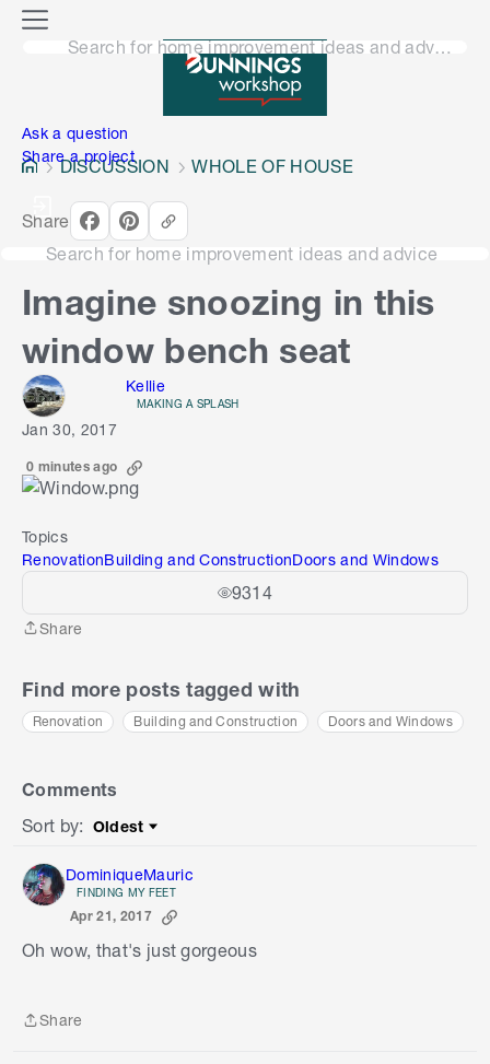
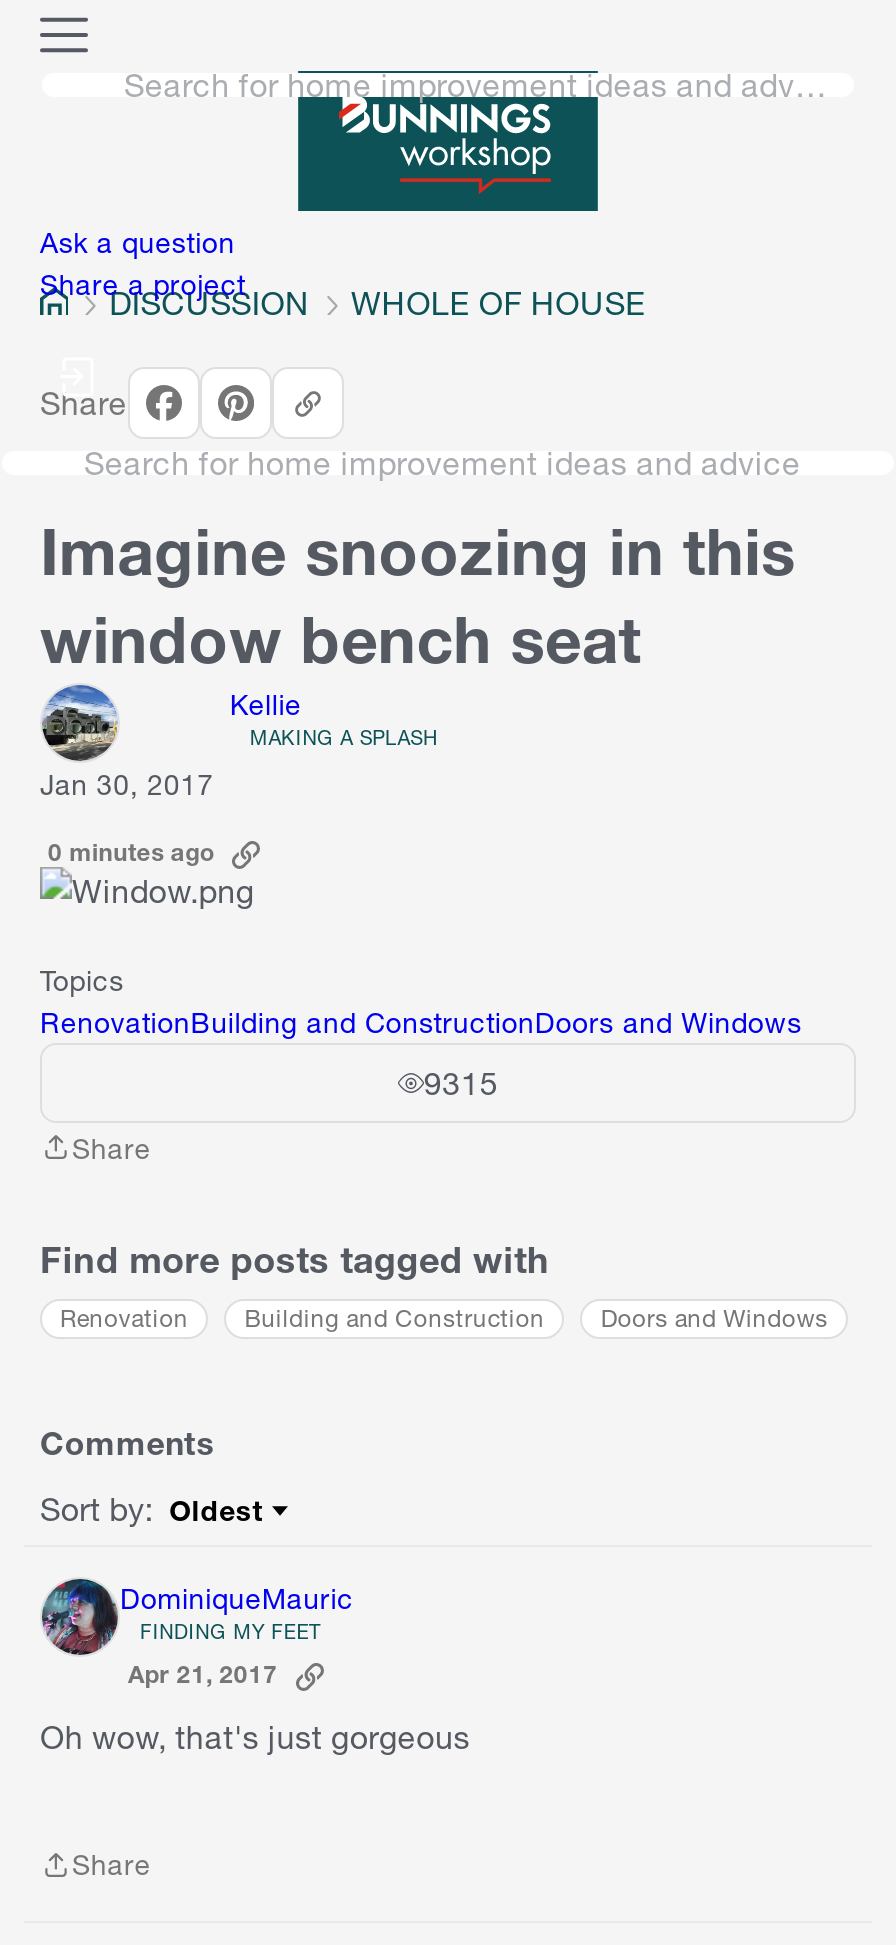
- 9314
+ 9315
